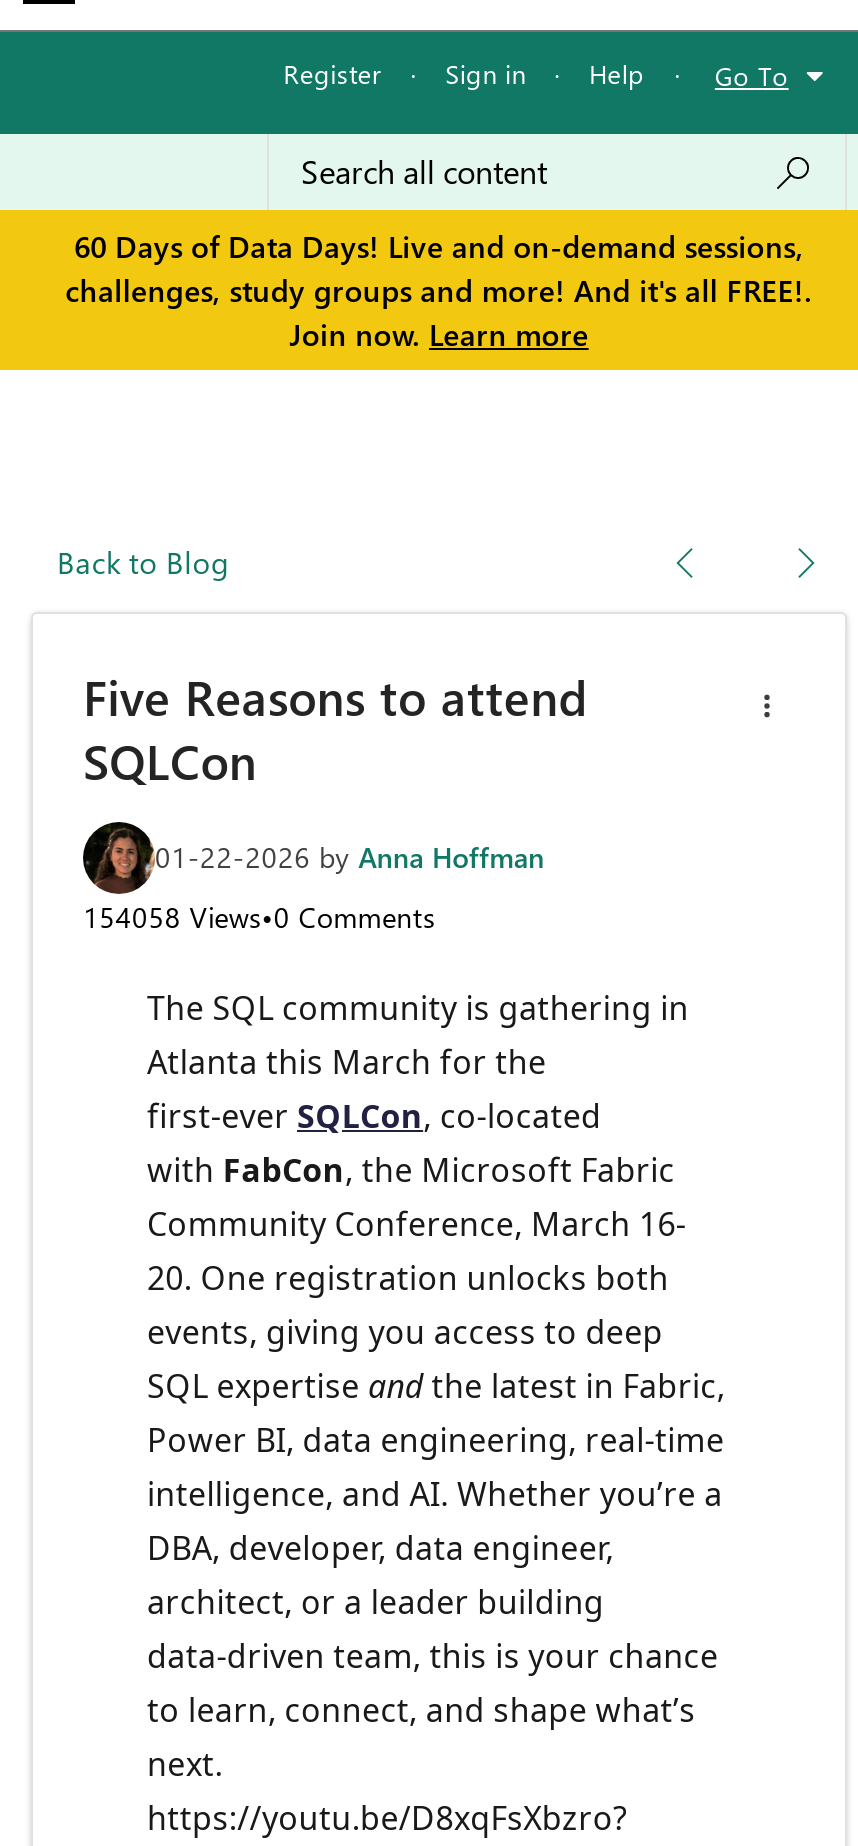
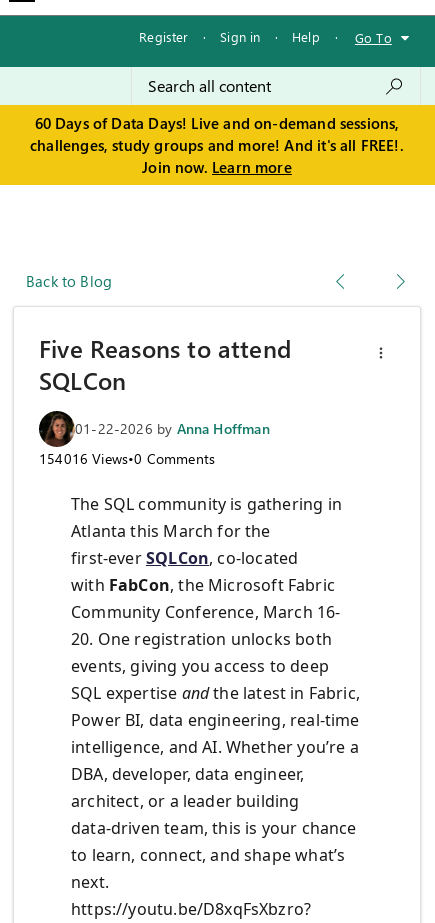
- 154058 Views•0 Comments
+ 154016 Views•0 Comments
